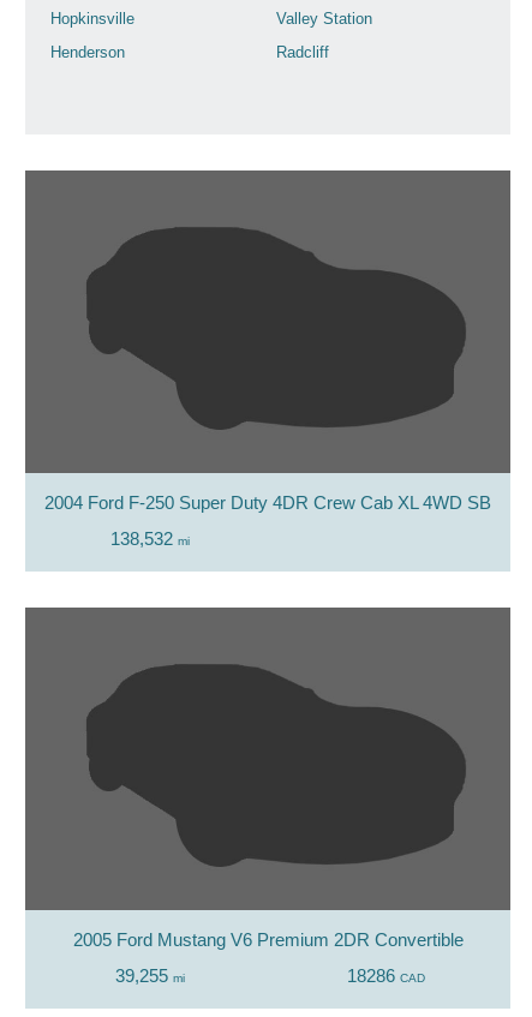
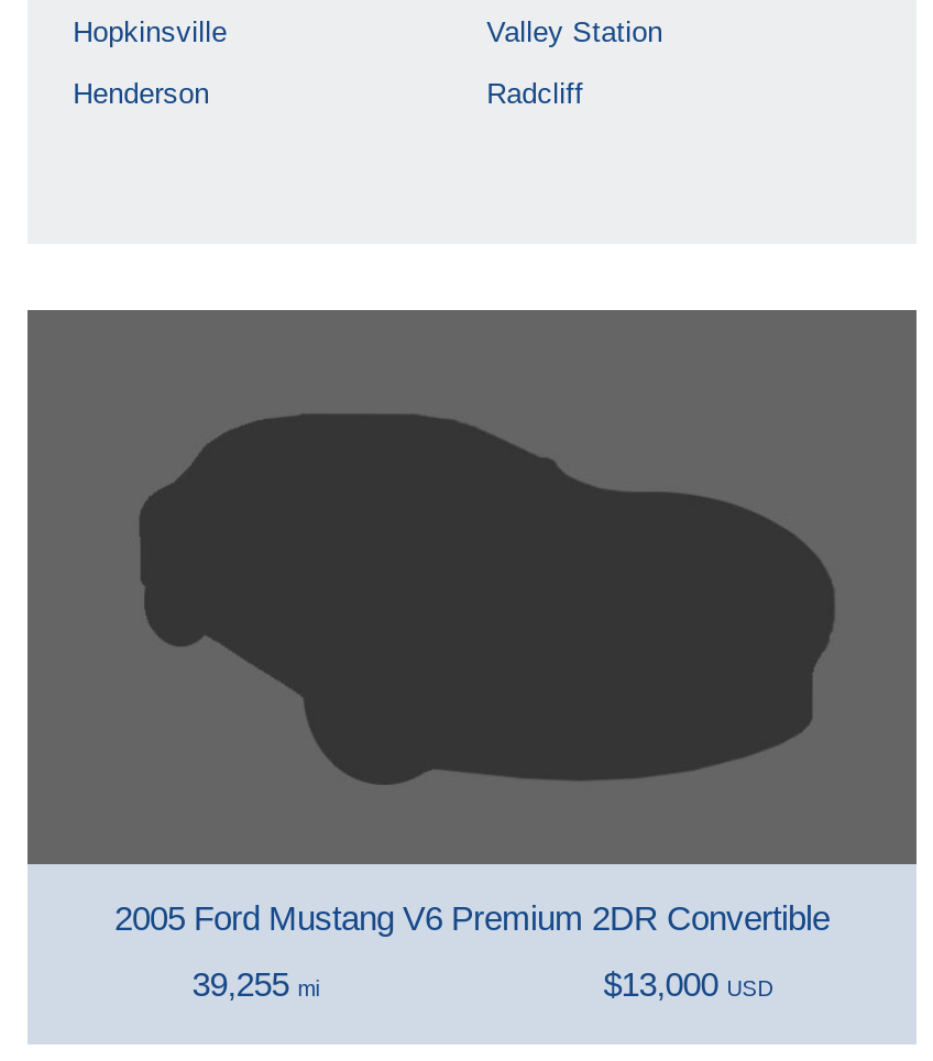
- 2004 Ford F-250 Super Duty 4DR Crew Cab XL 4WD SB
- 138,532 mi

- 18286 CAD
+ $13,000 USD
